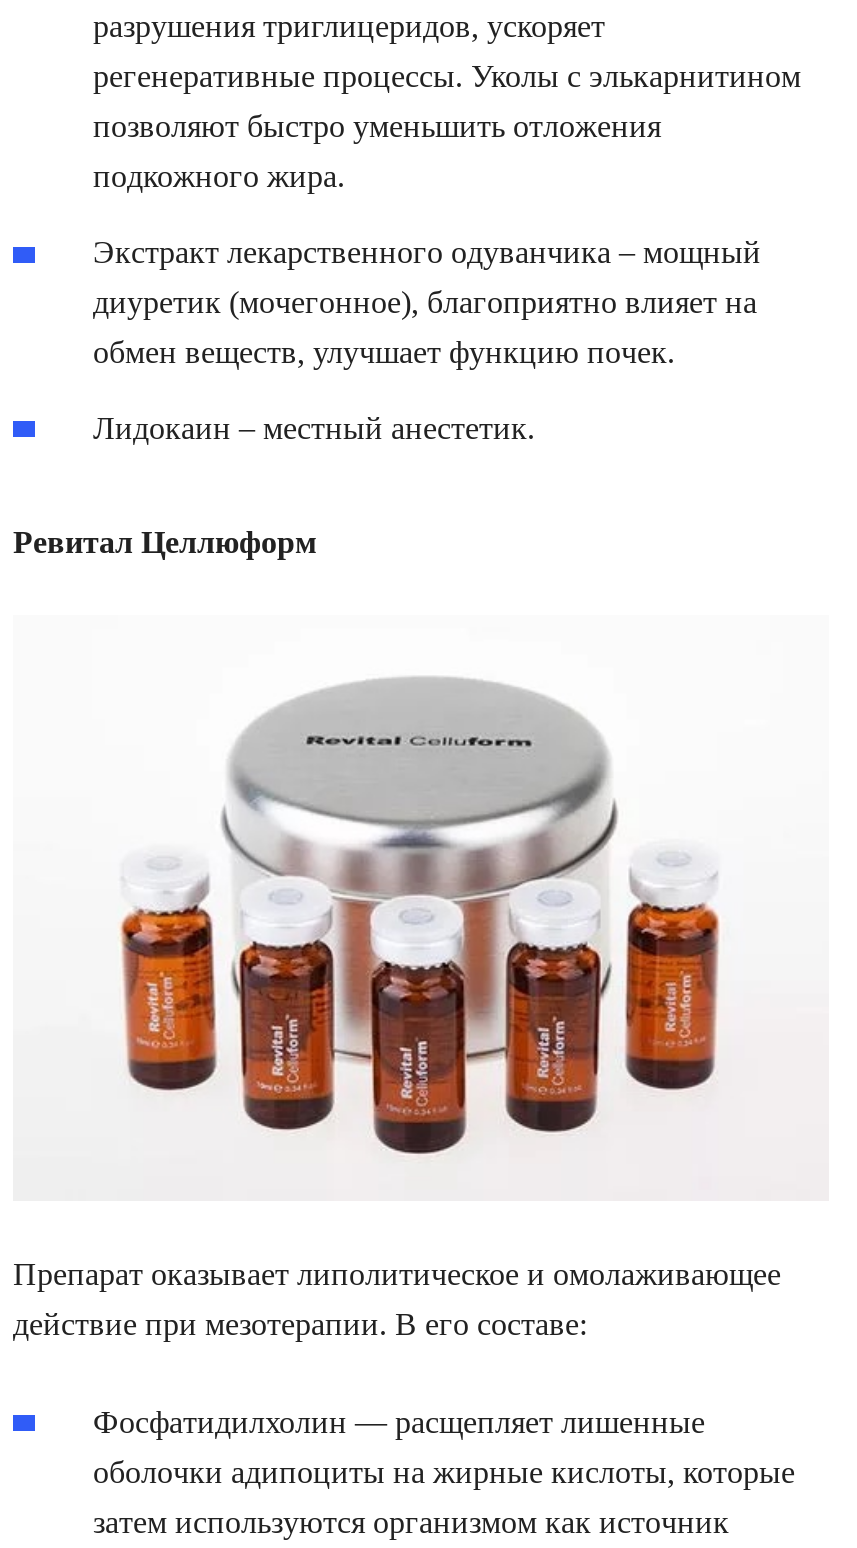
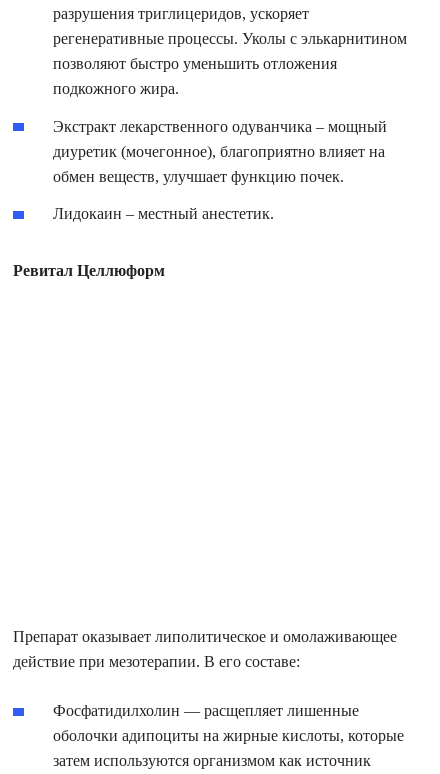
- [image]
